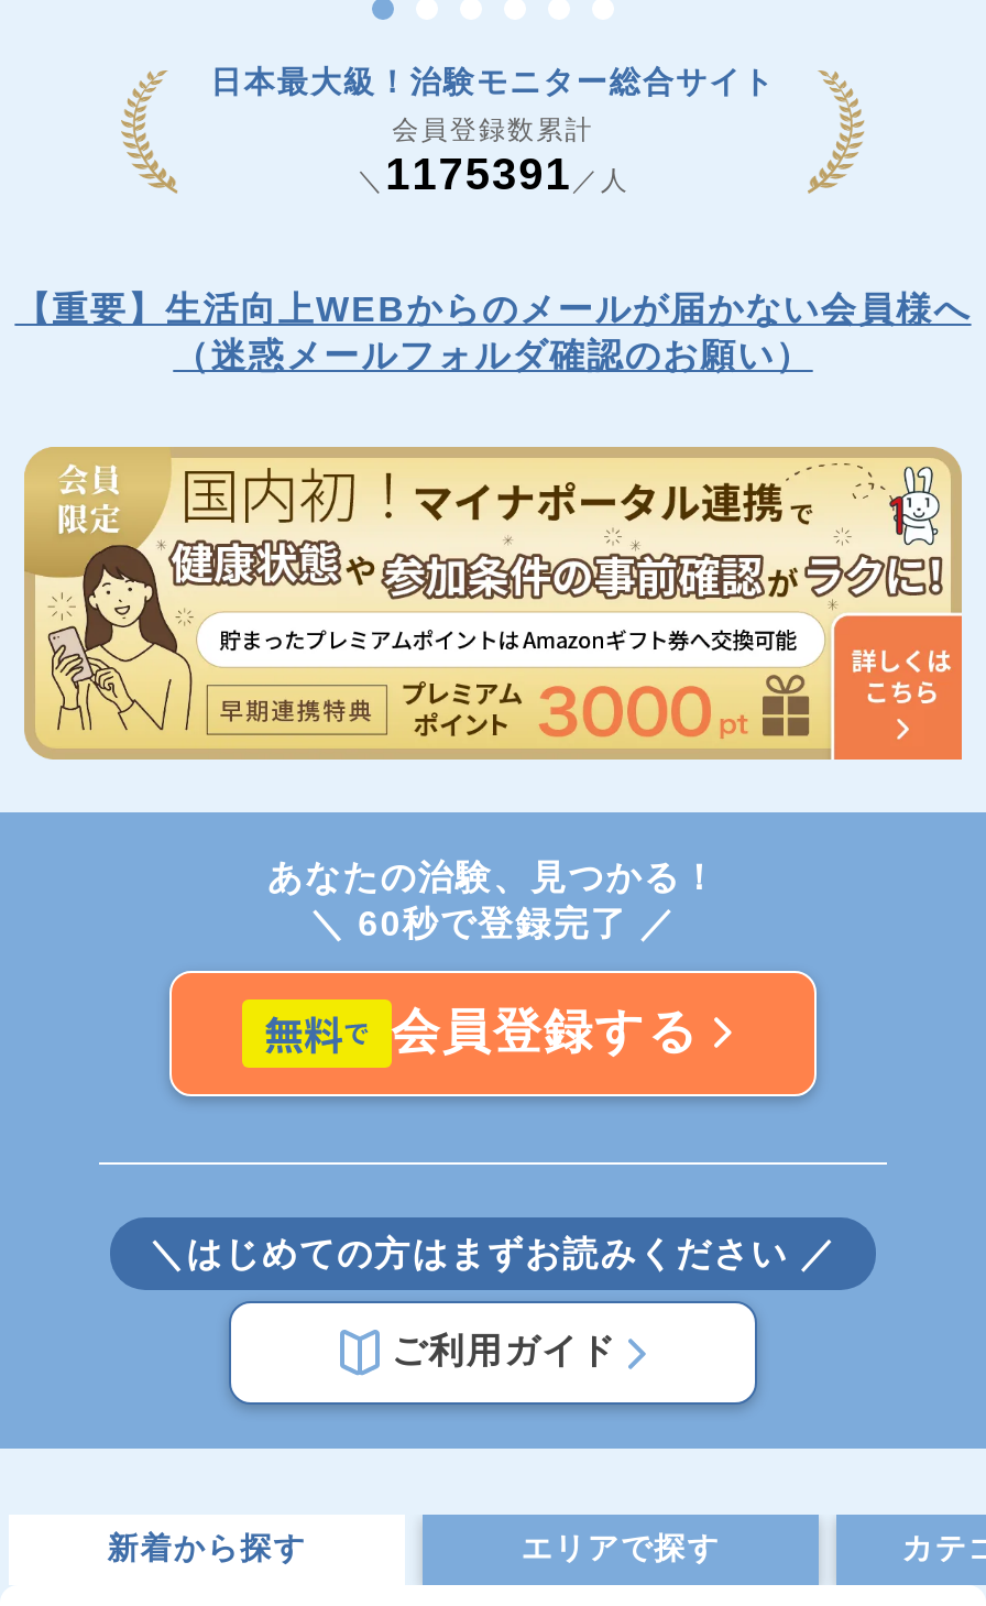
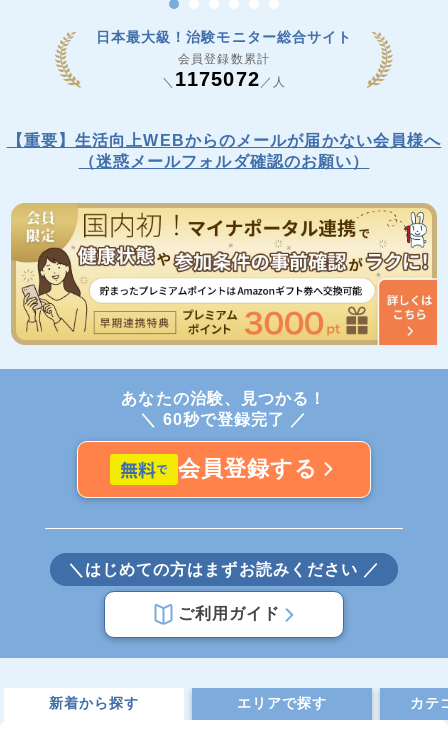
- ＼1175391／人
+ ＼1175072／人
